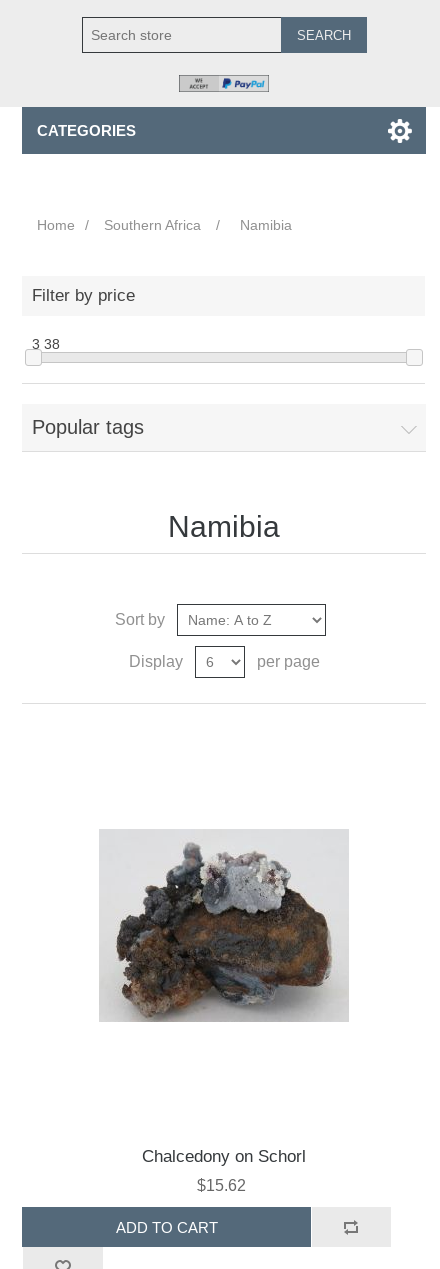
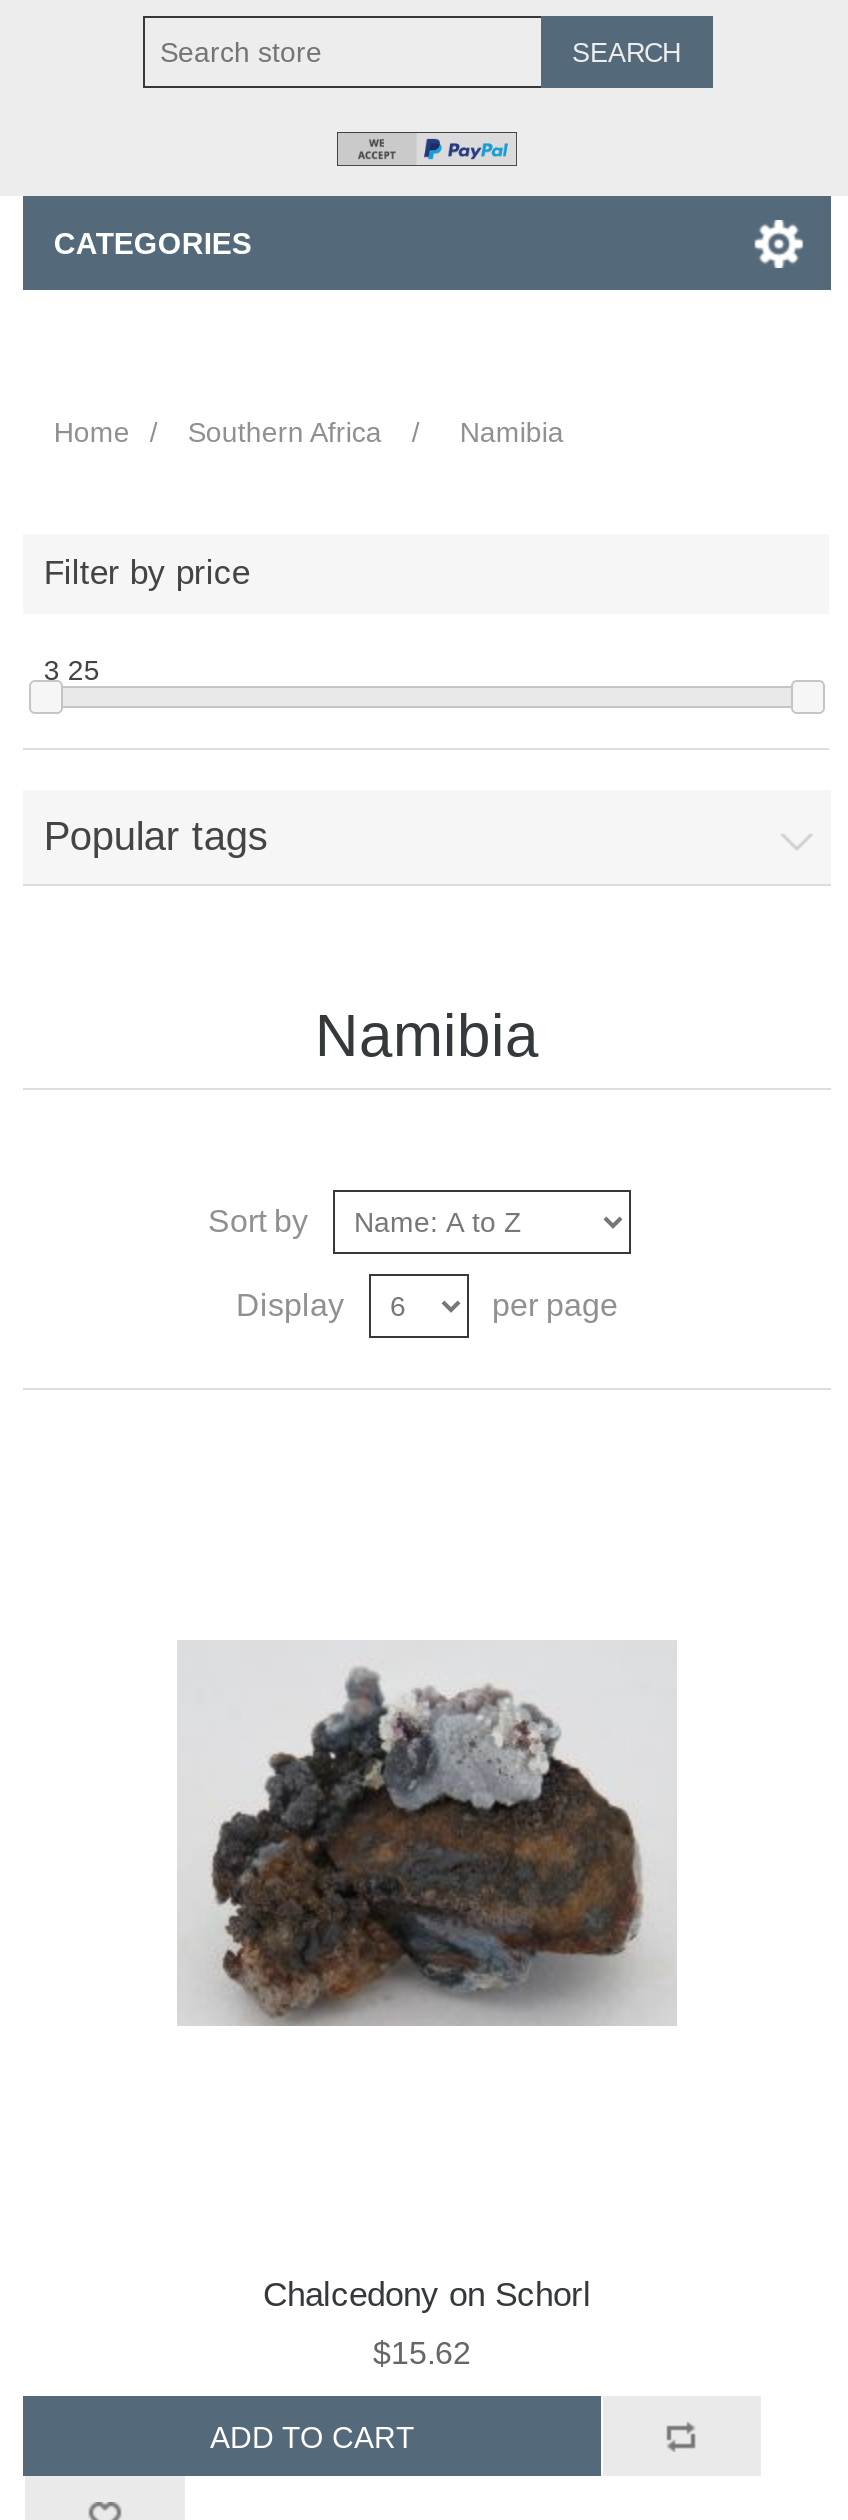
- 3 38
+ 3 25
